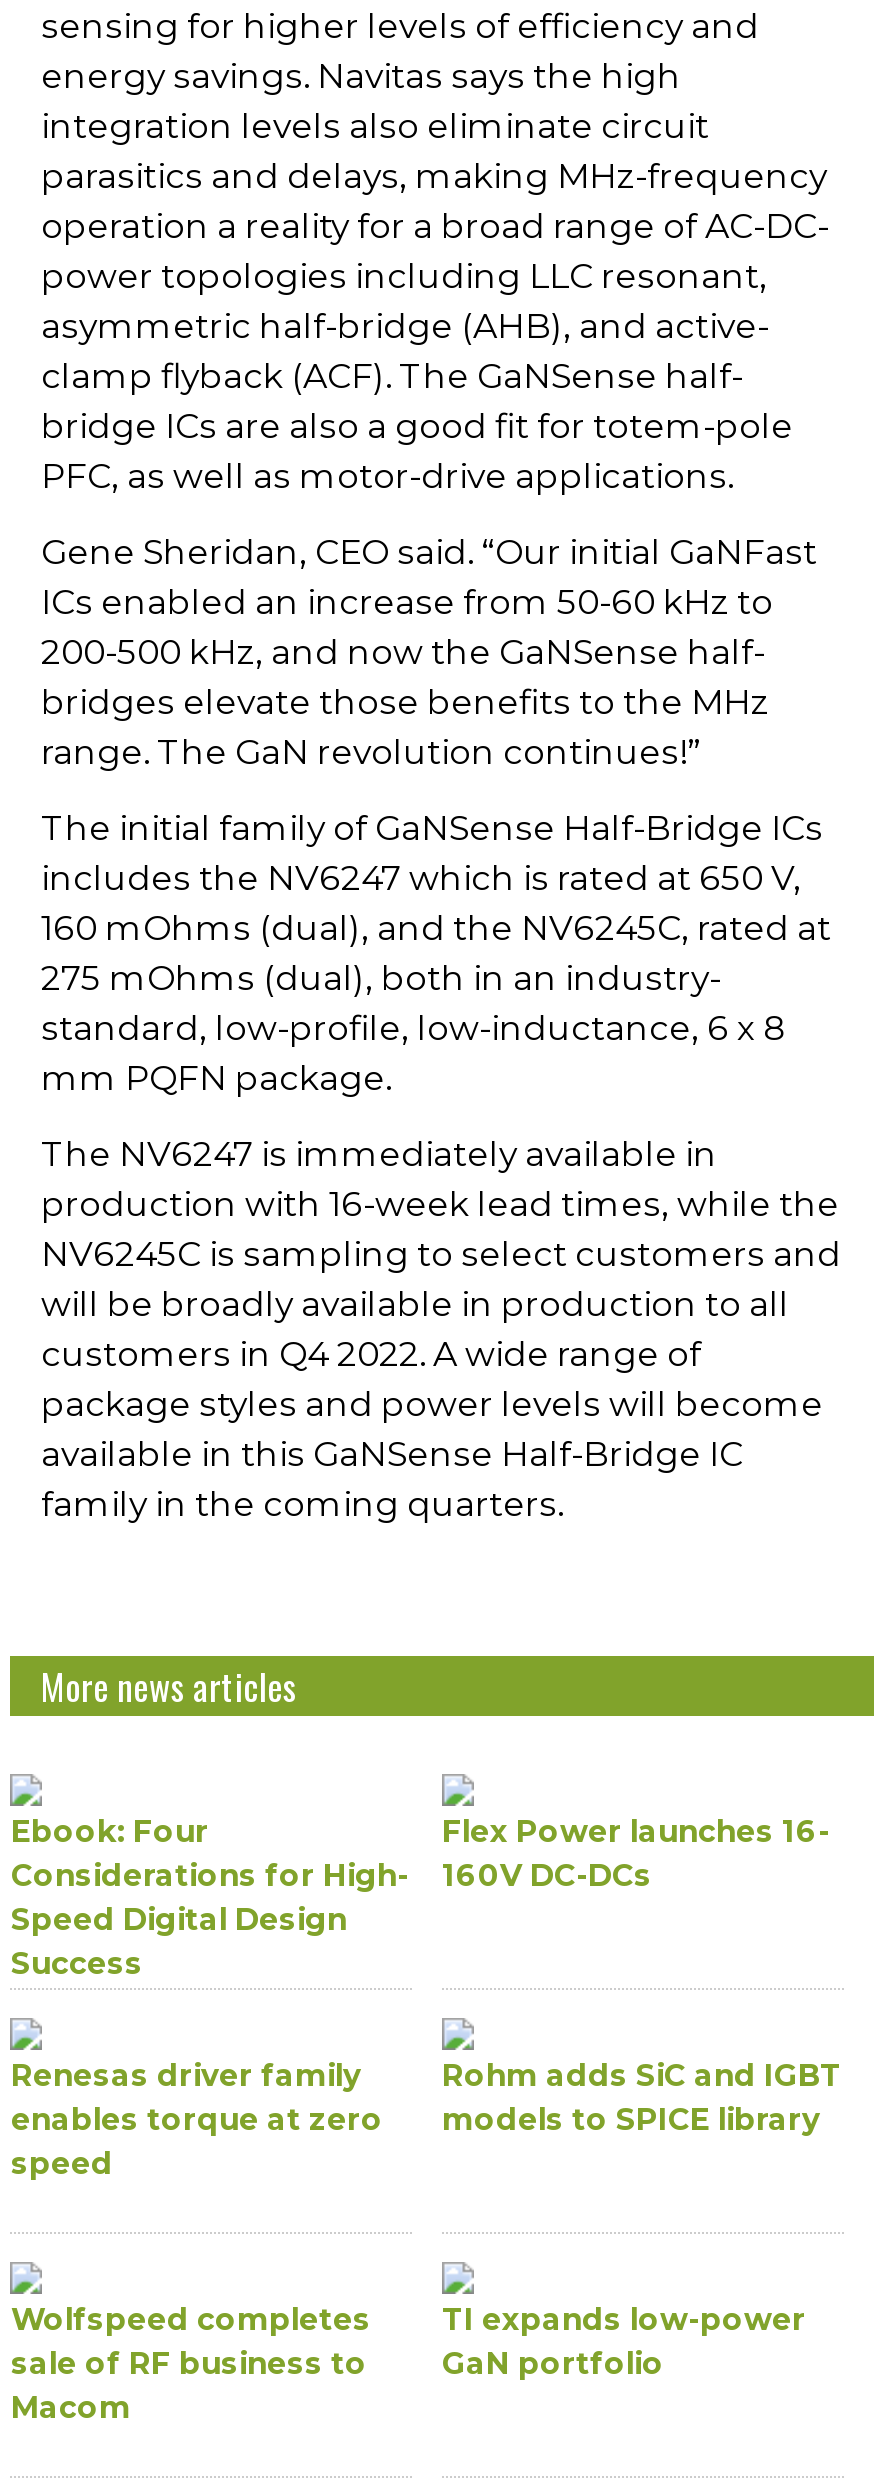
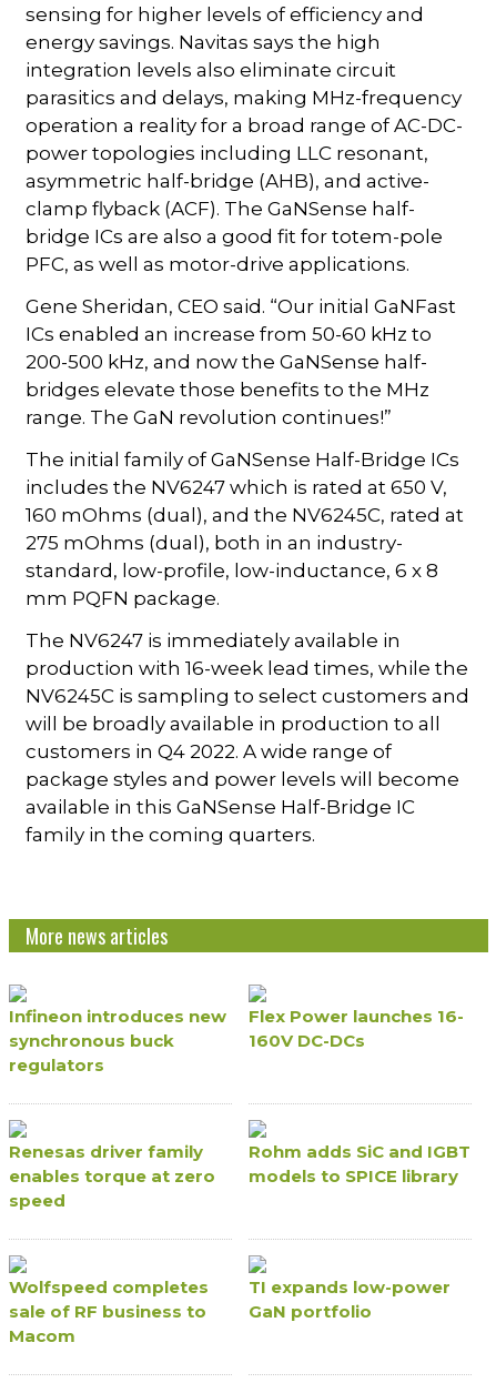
- Ebook: Four
- Considerations for High-
- Speed Digital Design
- Success
+ Infineon introduces new
+ synchronous buck
+ regulators
